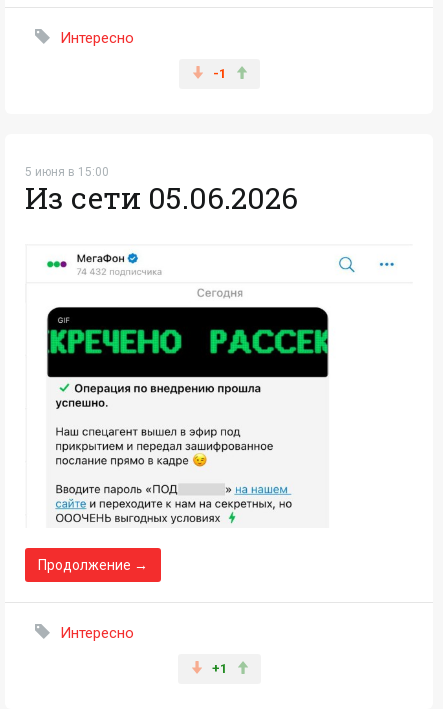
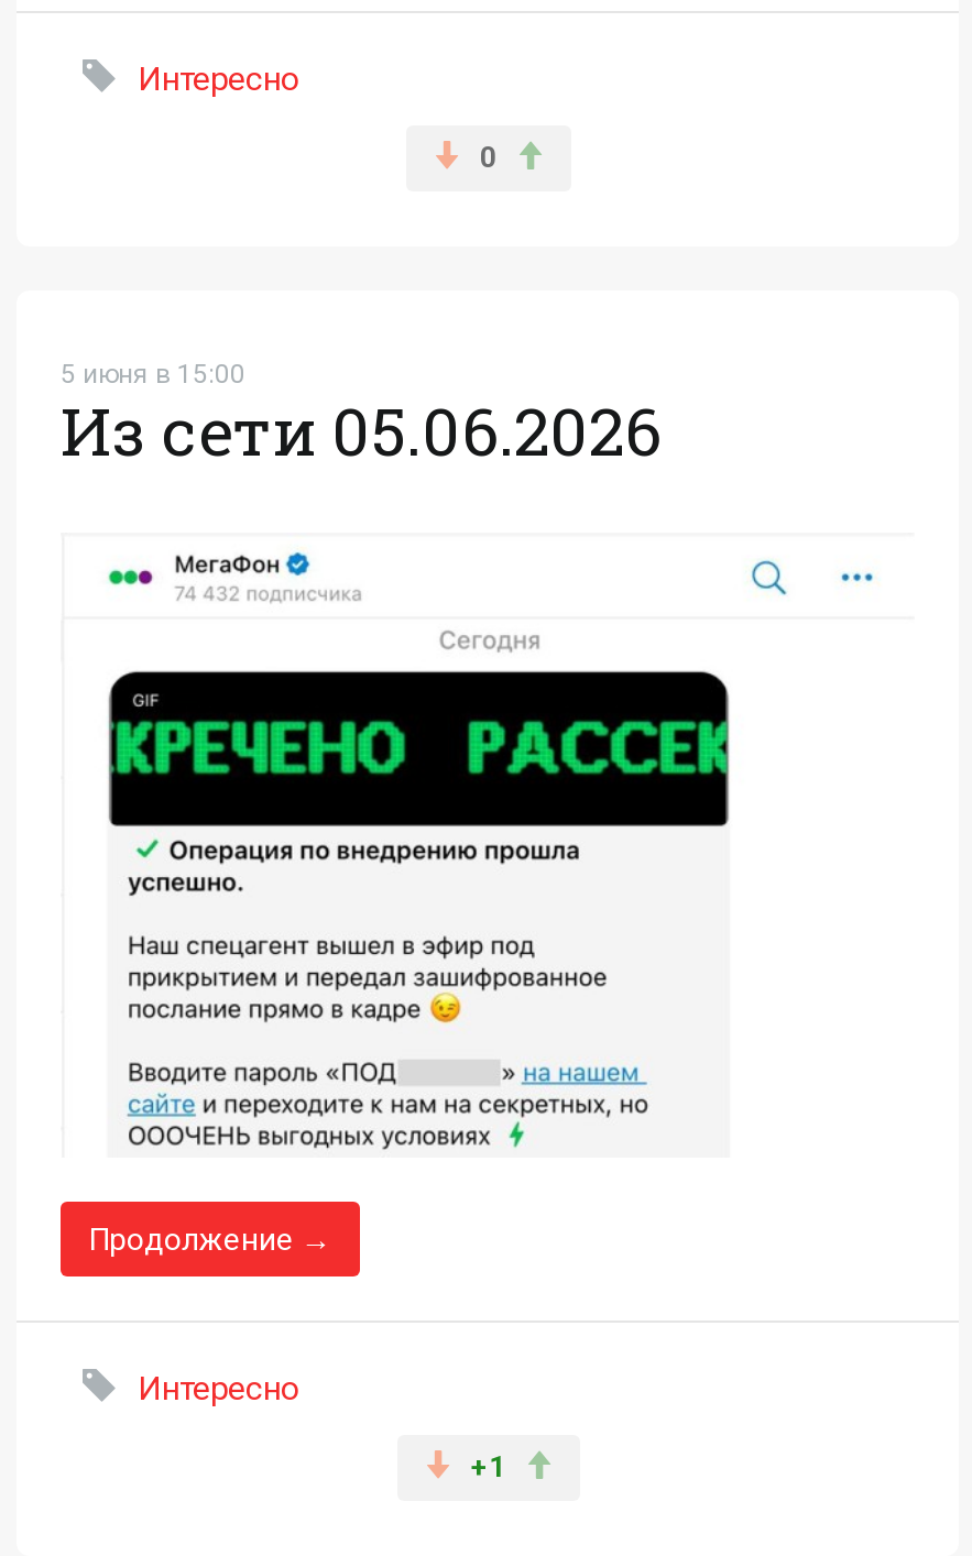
- -1
+ 0
